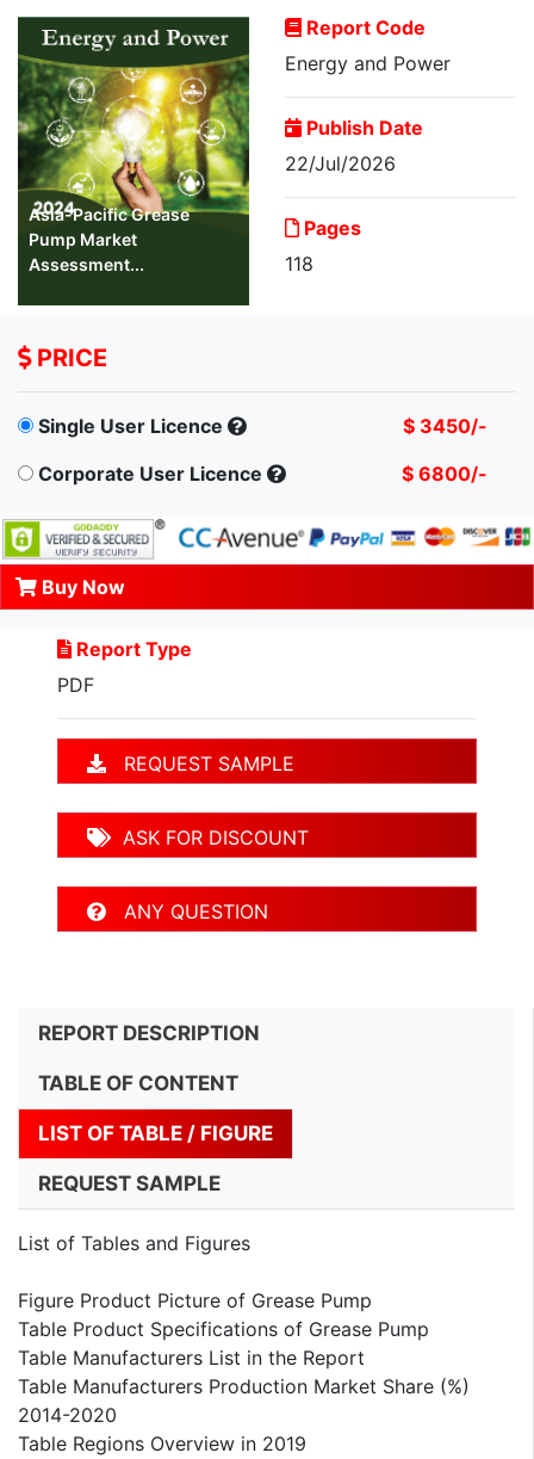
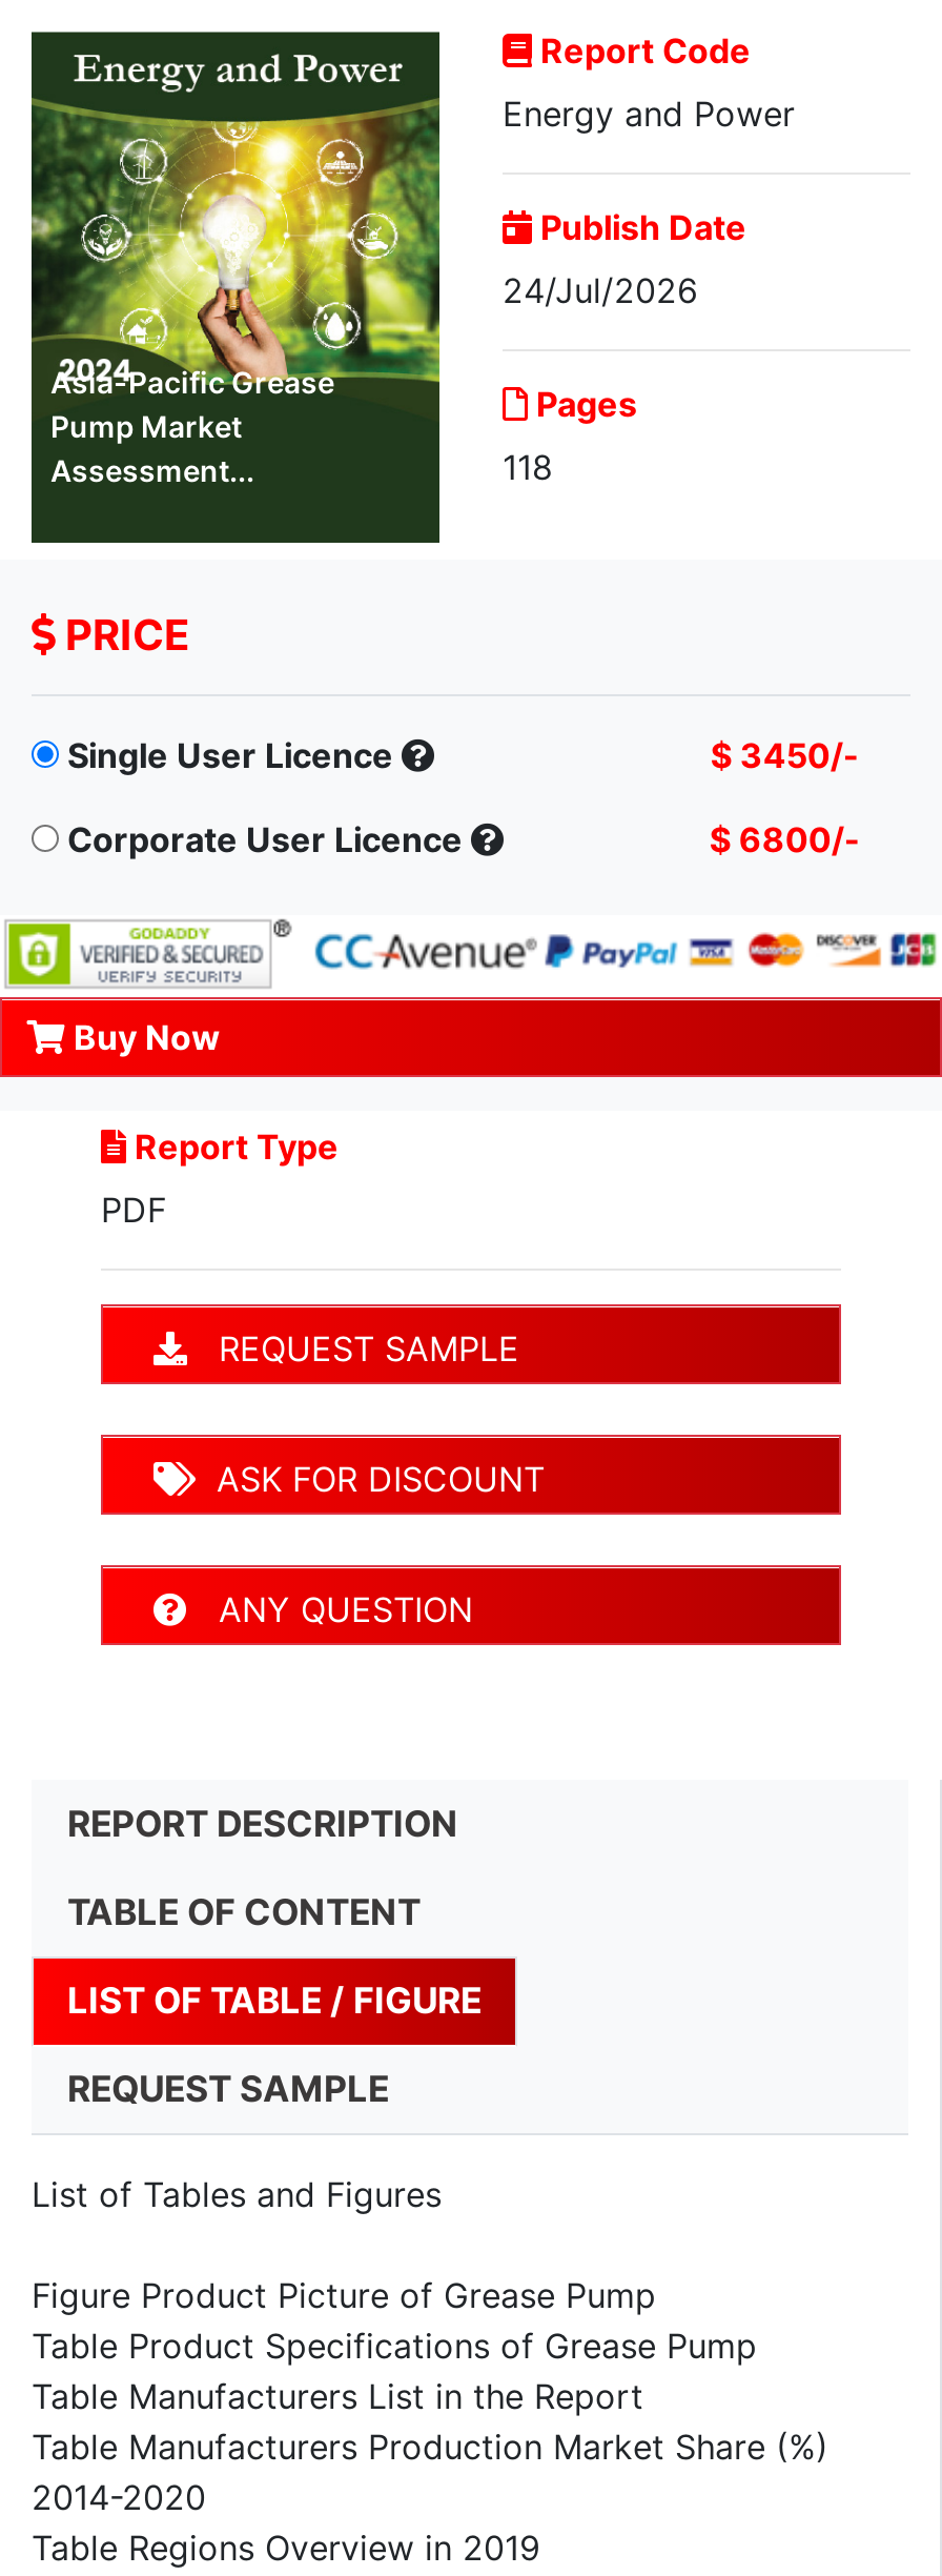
- 22/Jul/2026
+ 24/Jul/2026
